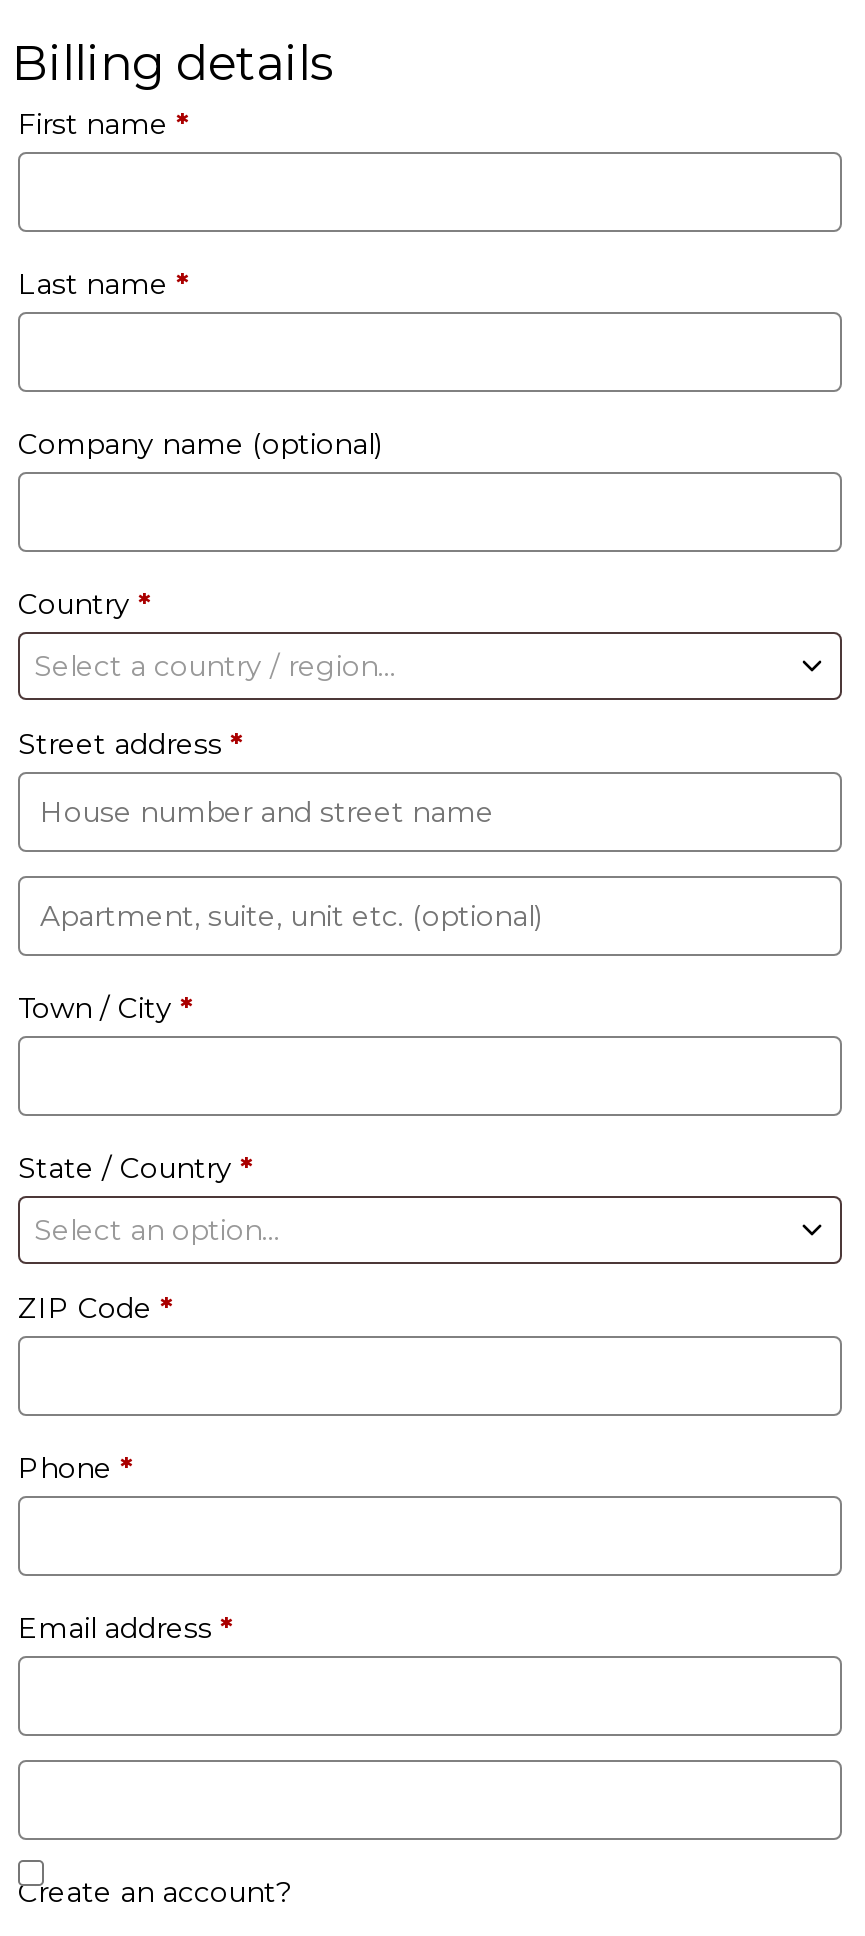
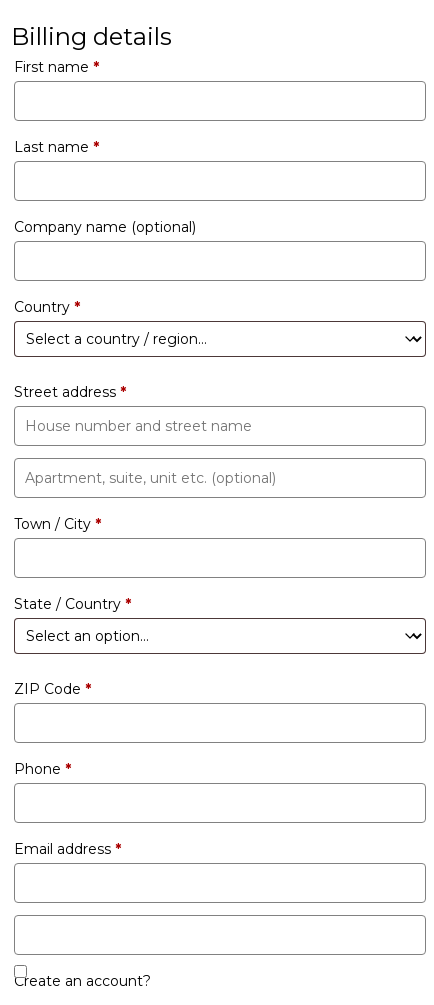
- Select a country / region…

- Select an option…
